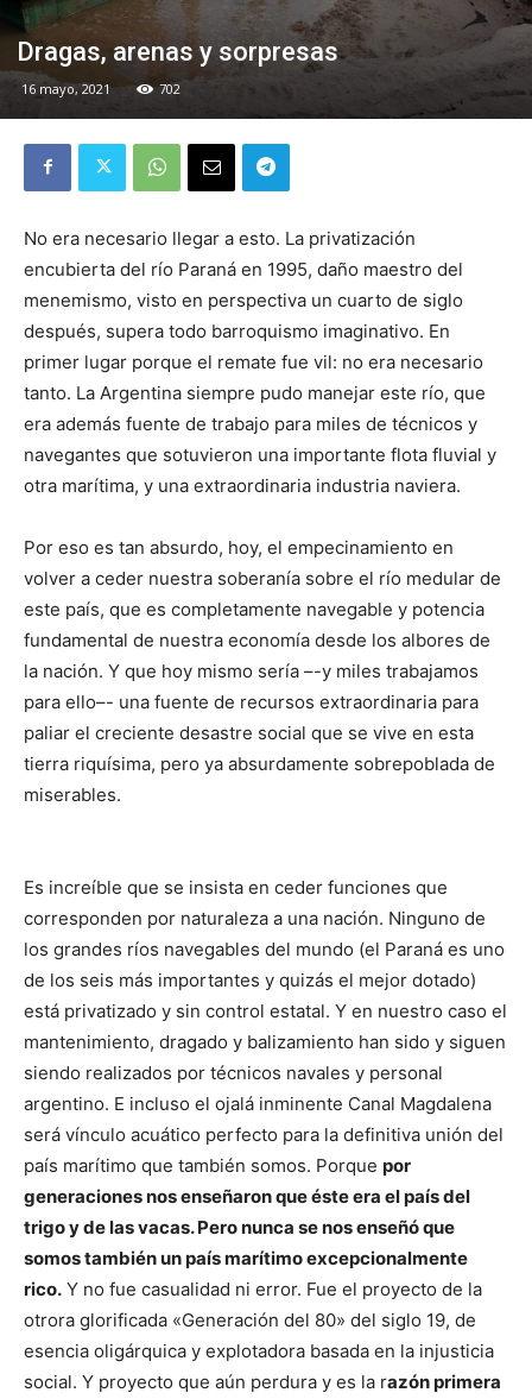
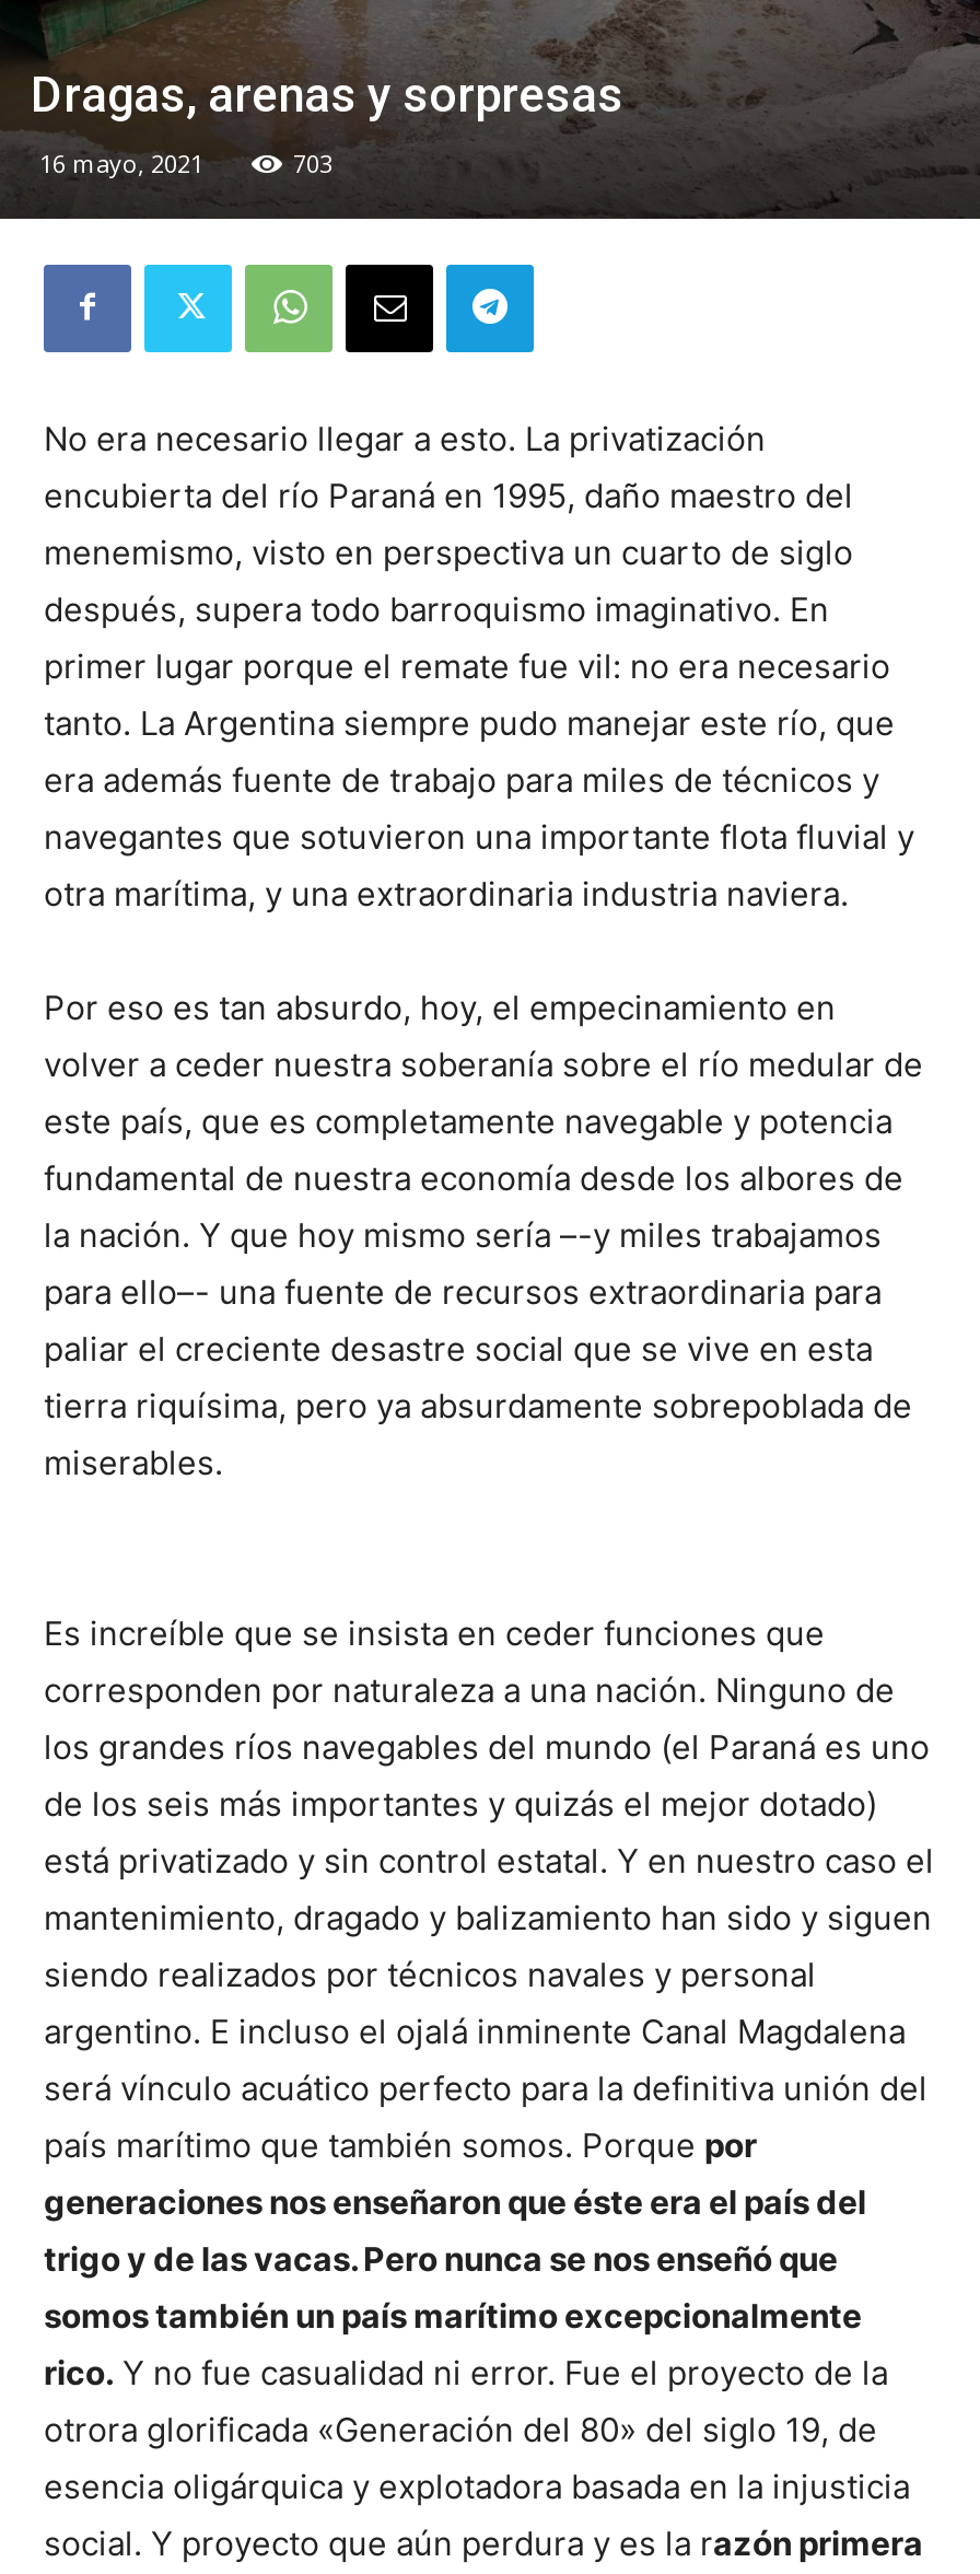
- 702
+ 703
